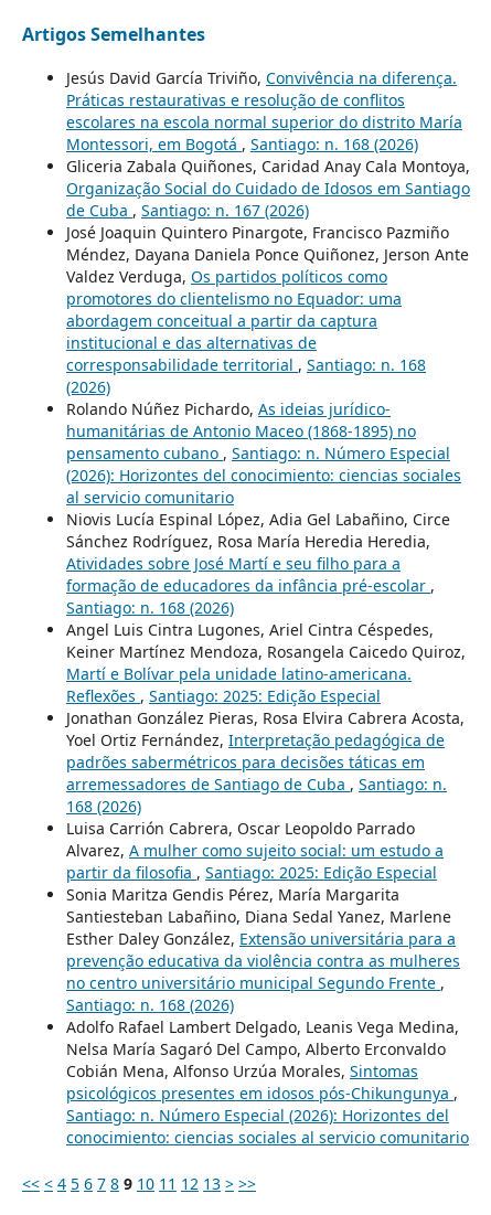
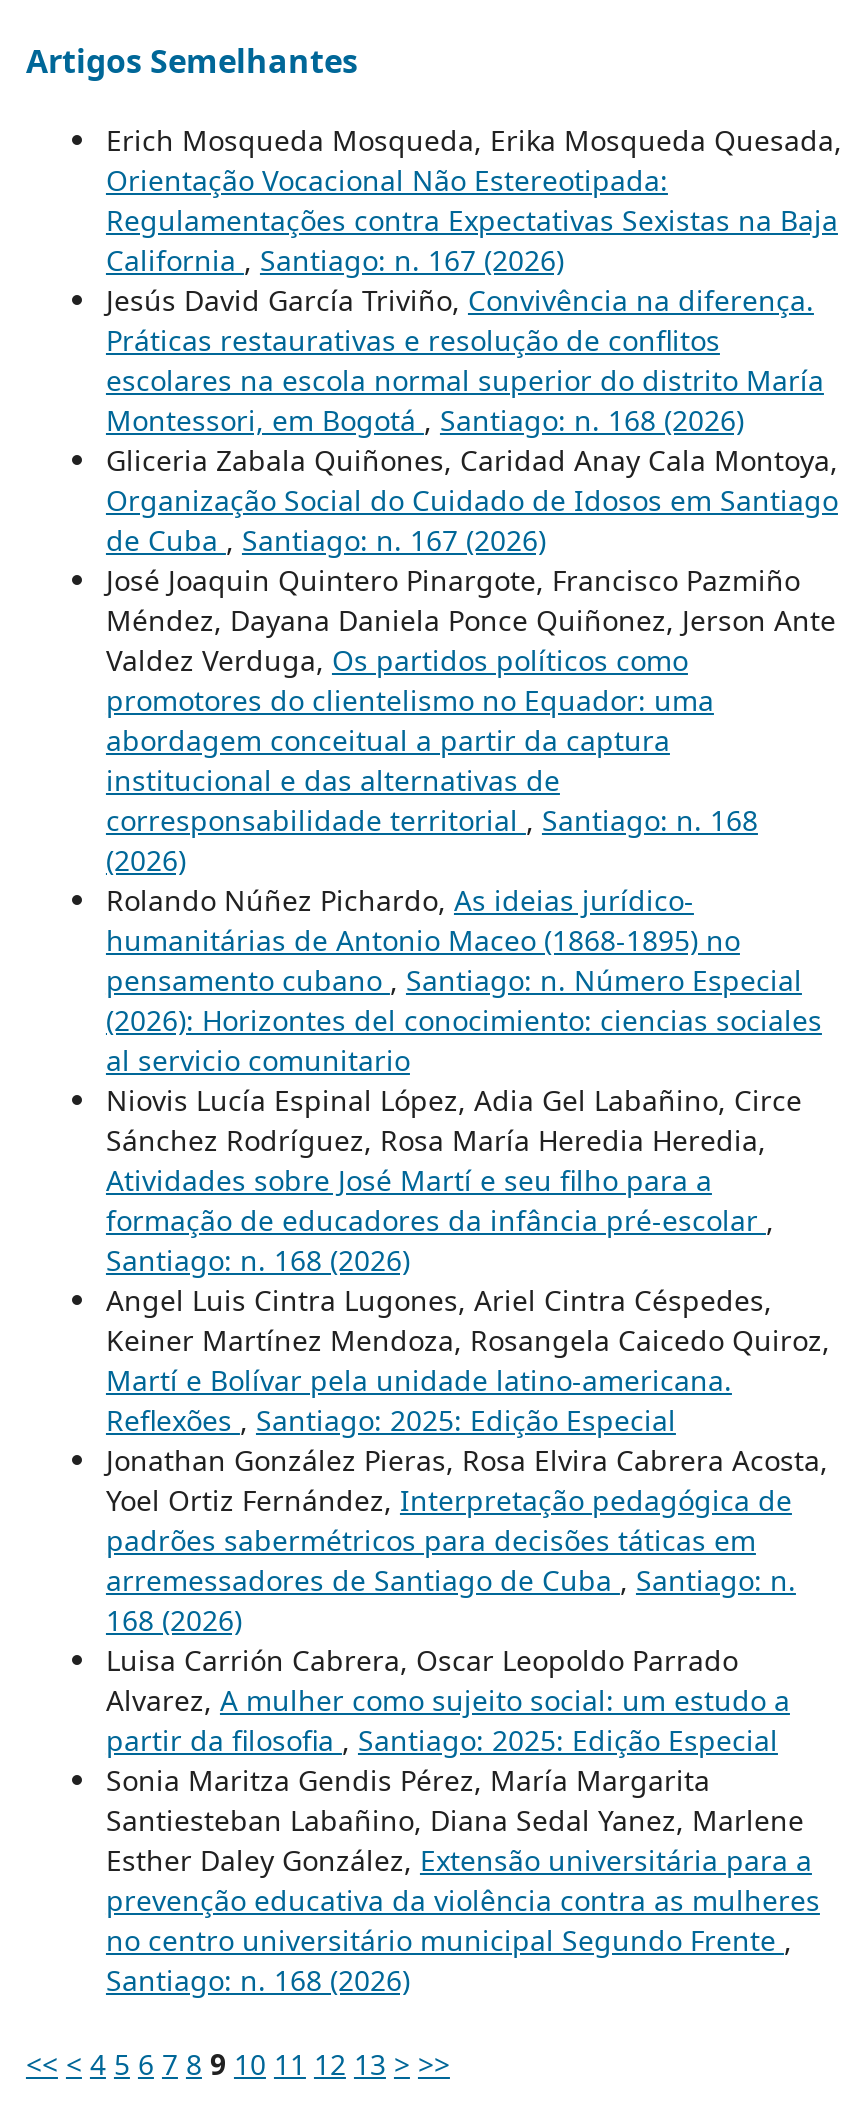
+ Erich Mosqueda Mosqueda, Erika Mosqueda Quesada,
+ Orientação Vocacional Não Estereotipada:
+ Regulamentações contra Expectativas Sexistas na Baja
+ California, Santiago: n. 167 (2026)

moved down: Jesús David García Triviño, Convivência na diferença. | Práticas restaurativas e resolução de conflitos | escolares na escola normal superior do distrito María | ... | no centro universitário municipal Segundo Frente, | Santiago: n. 168 (2026)

- Adolfo Rafael Lambert Delgado, Leanis Vega Medina,
- Nelsa María Sagaró Del Campo, Alberto Erconvaldo
- Cobián Mena, Alfonso Urzúa Morales, Sintomas
- psicológicos presentes em idosos pós-Chikungunya,
- Santiago: n. Número Especial (2026): Horizontes del
- conocimiento: ciencias sociales al servicio comunitario
